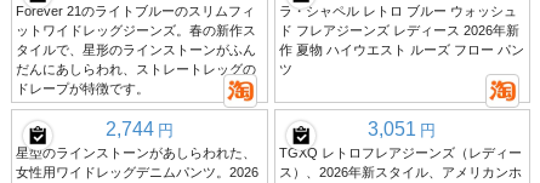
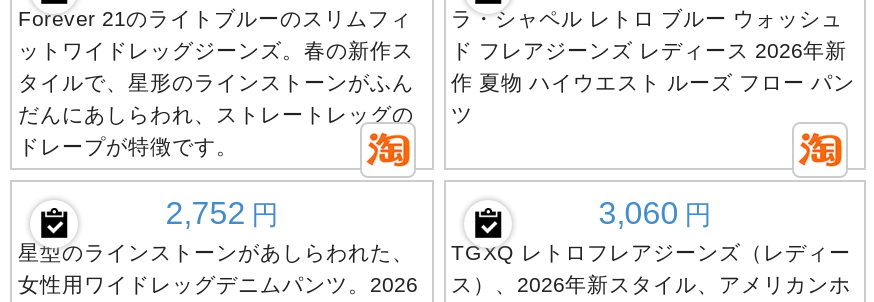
- 2,744 円
+ 2,752 円

- 3,051 円
+ 3,060 円
